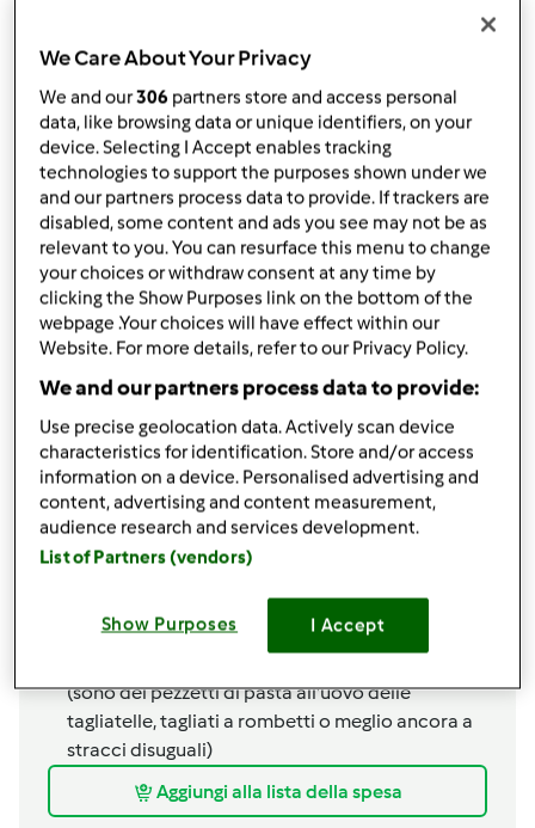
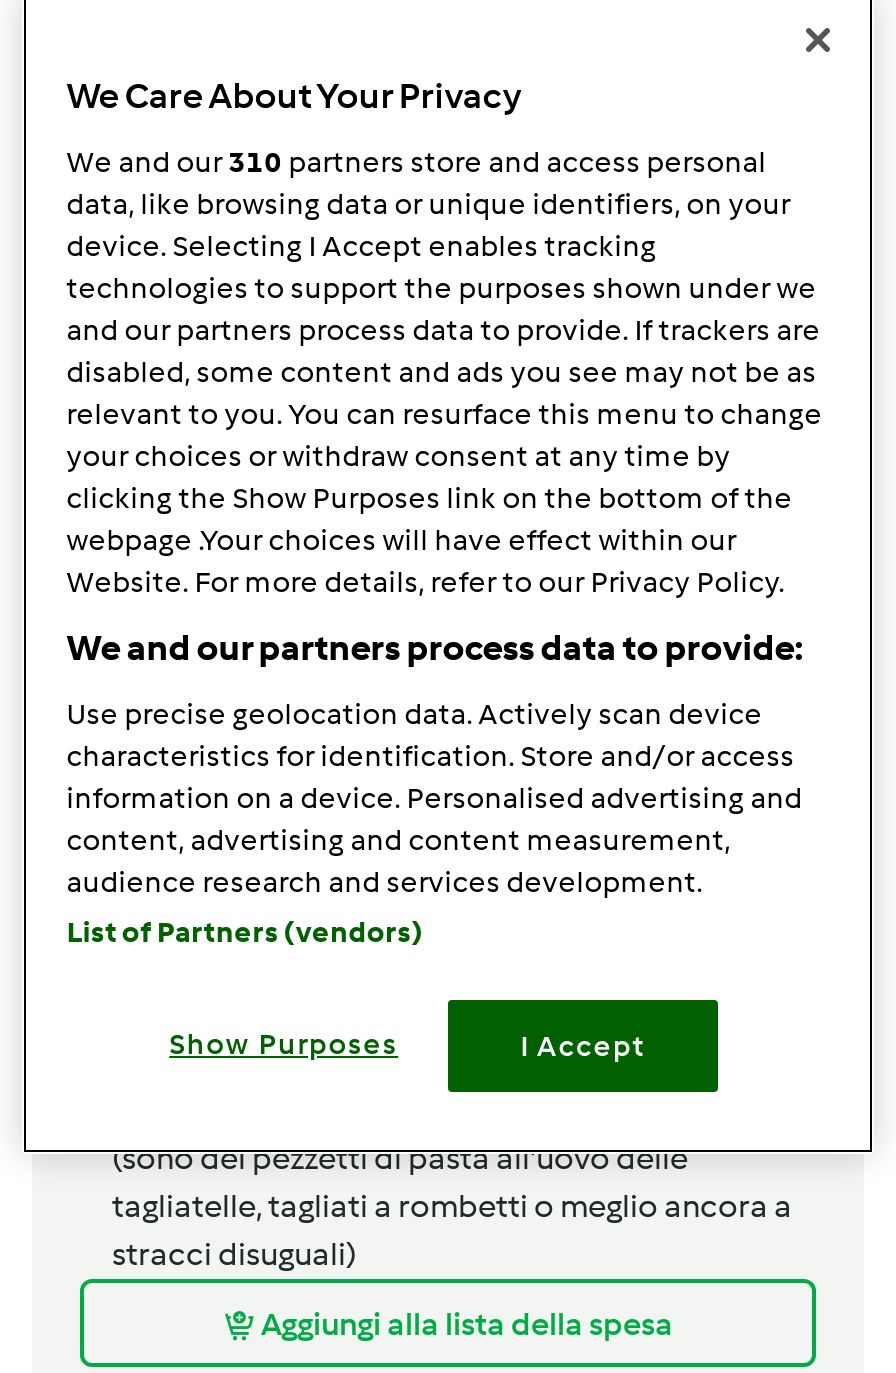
- We and our306 partners store and access personal
+ We and our310 partners store and access personal
